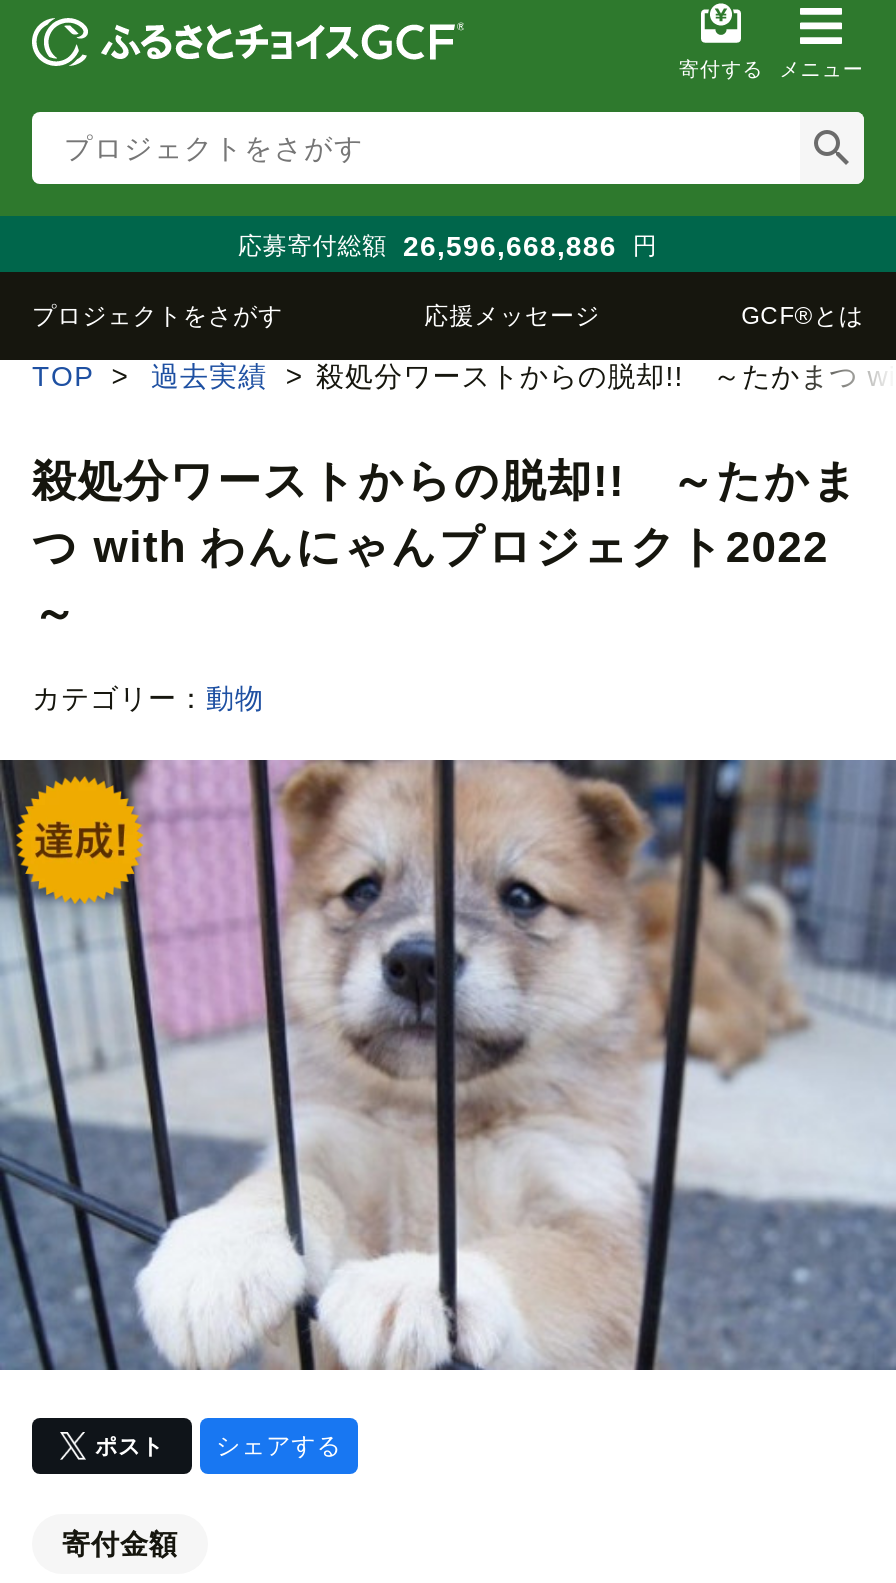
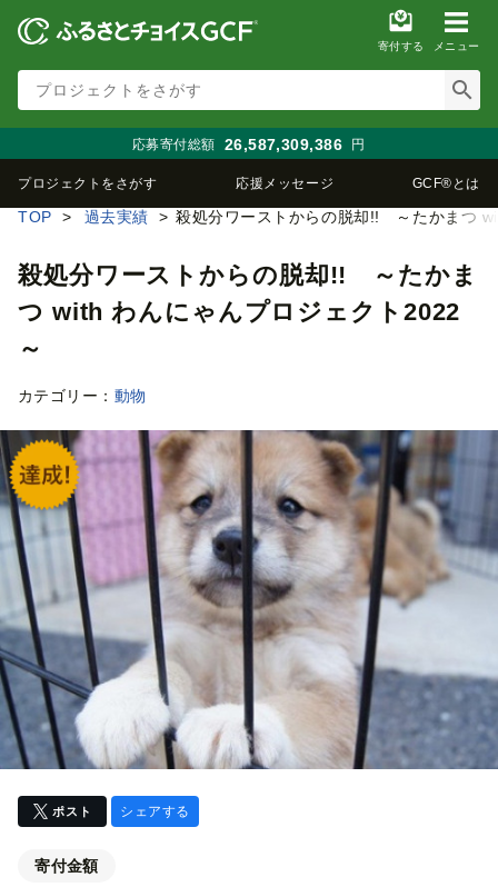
- 応募寄付総額 26,596,668,886 円
+ 応募寄付総額 26,587,309,386 円
